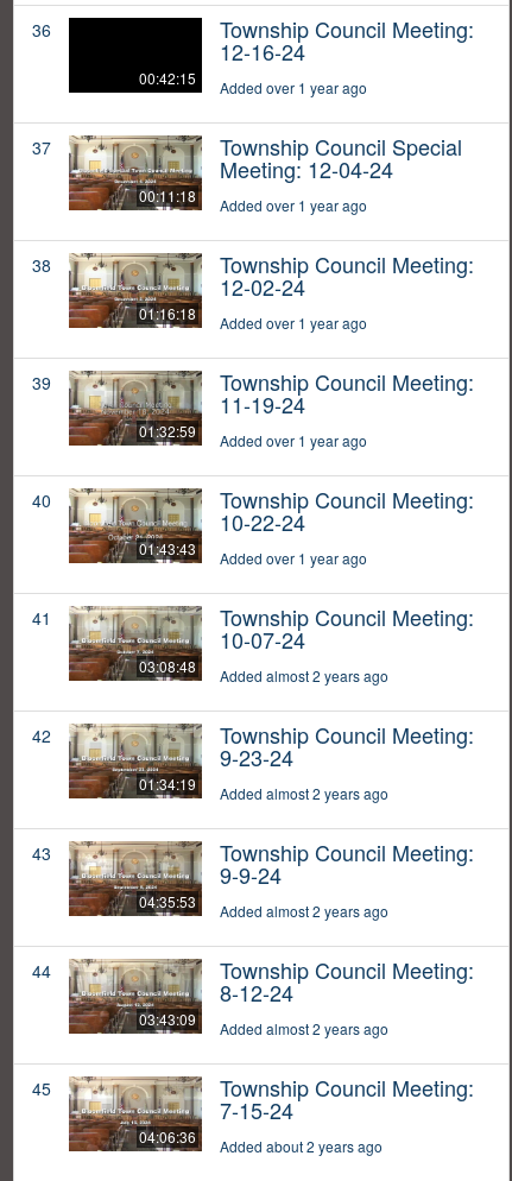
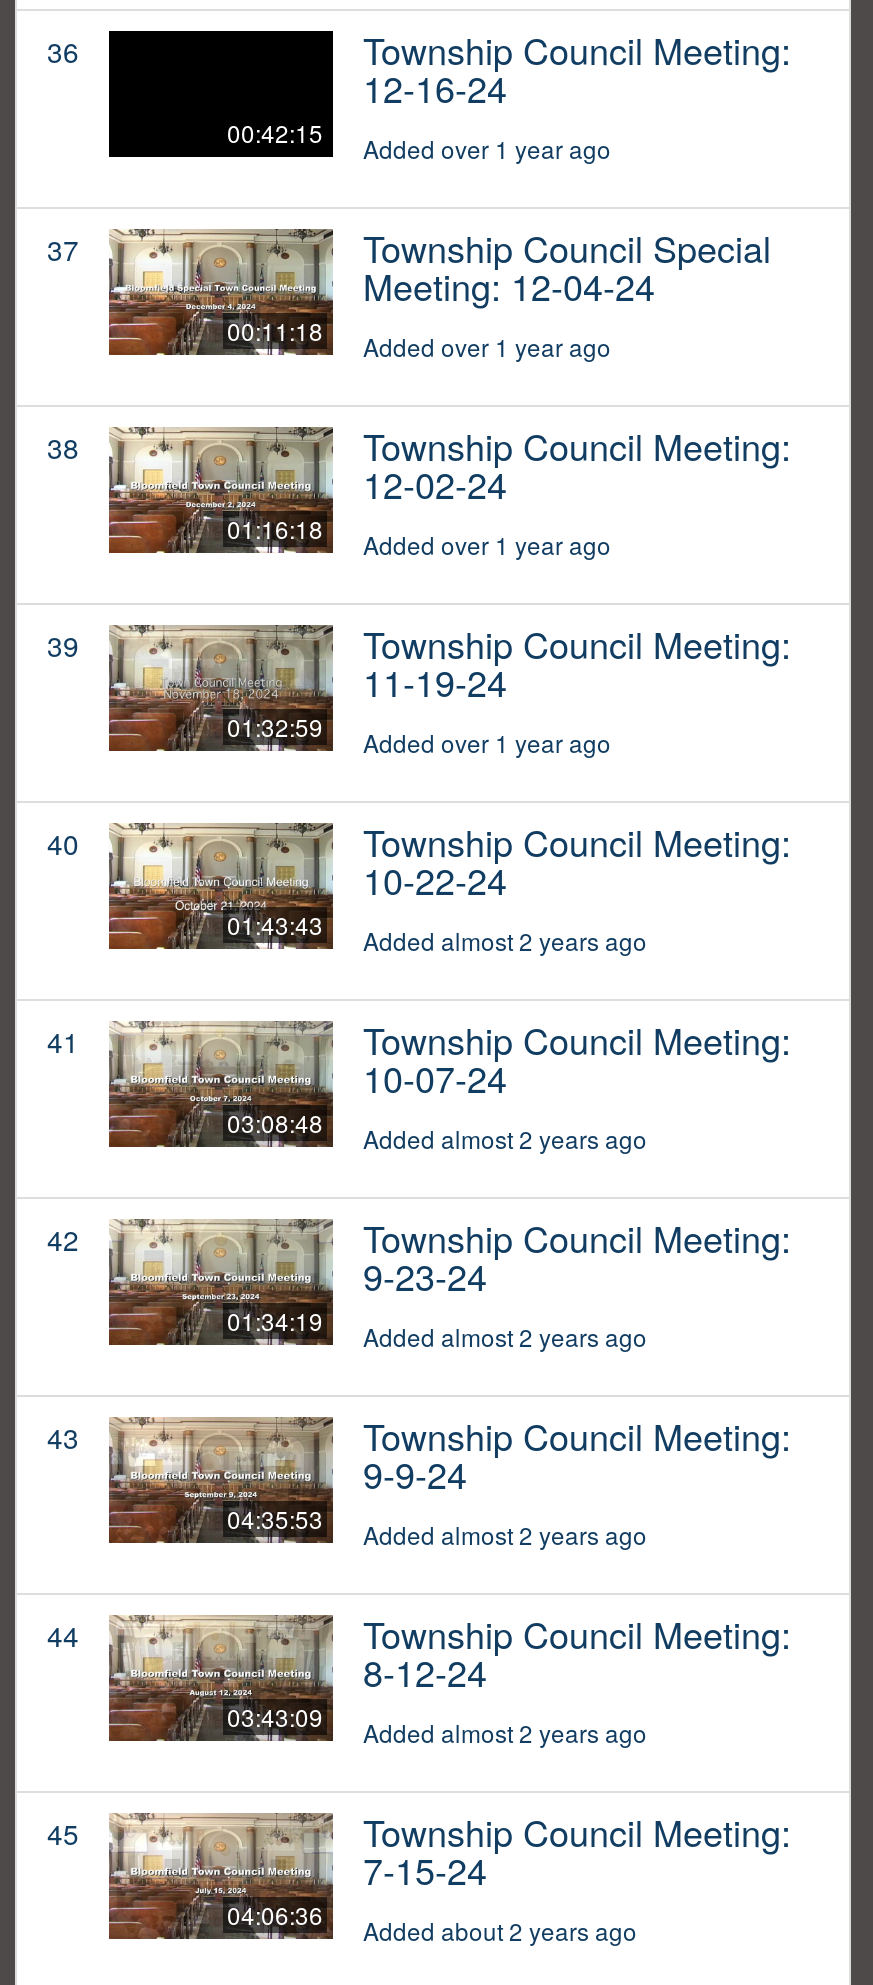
- Added over 1 year ago
+ Added almost 2 years ago
